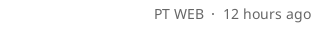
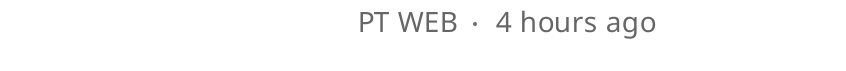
- PT WEB 12 hours ago
+ PT WEB 4 hours ago
